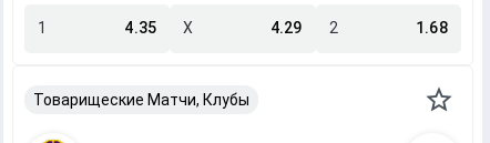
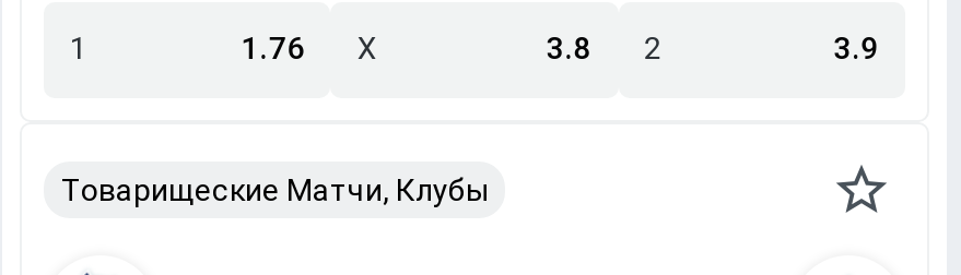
- 4.35 X
+ 1.76 X

- 4.29 2
+ 3.8 2

- 1.68
+ 3.9
